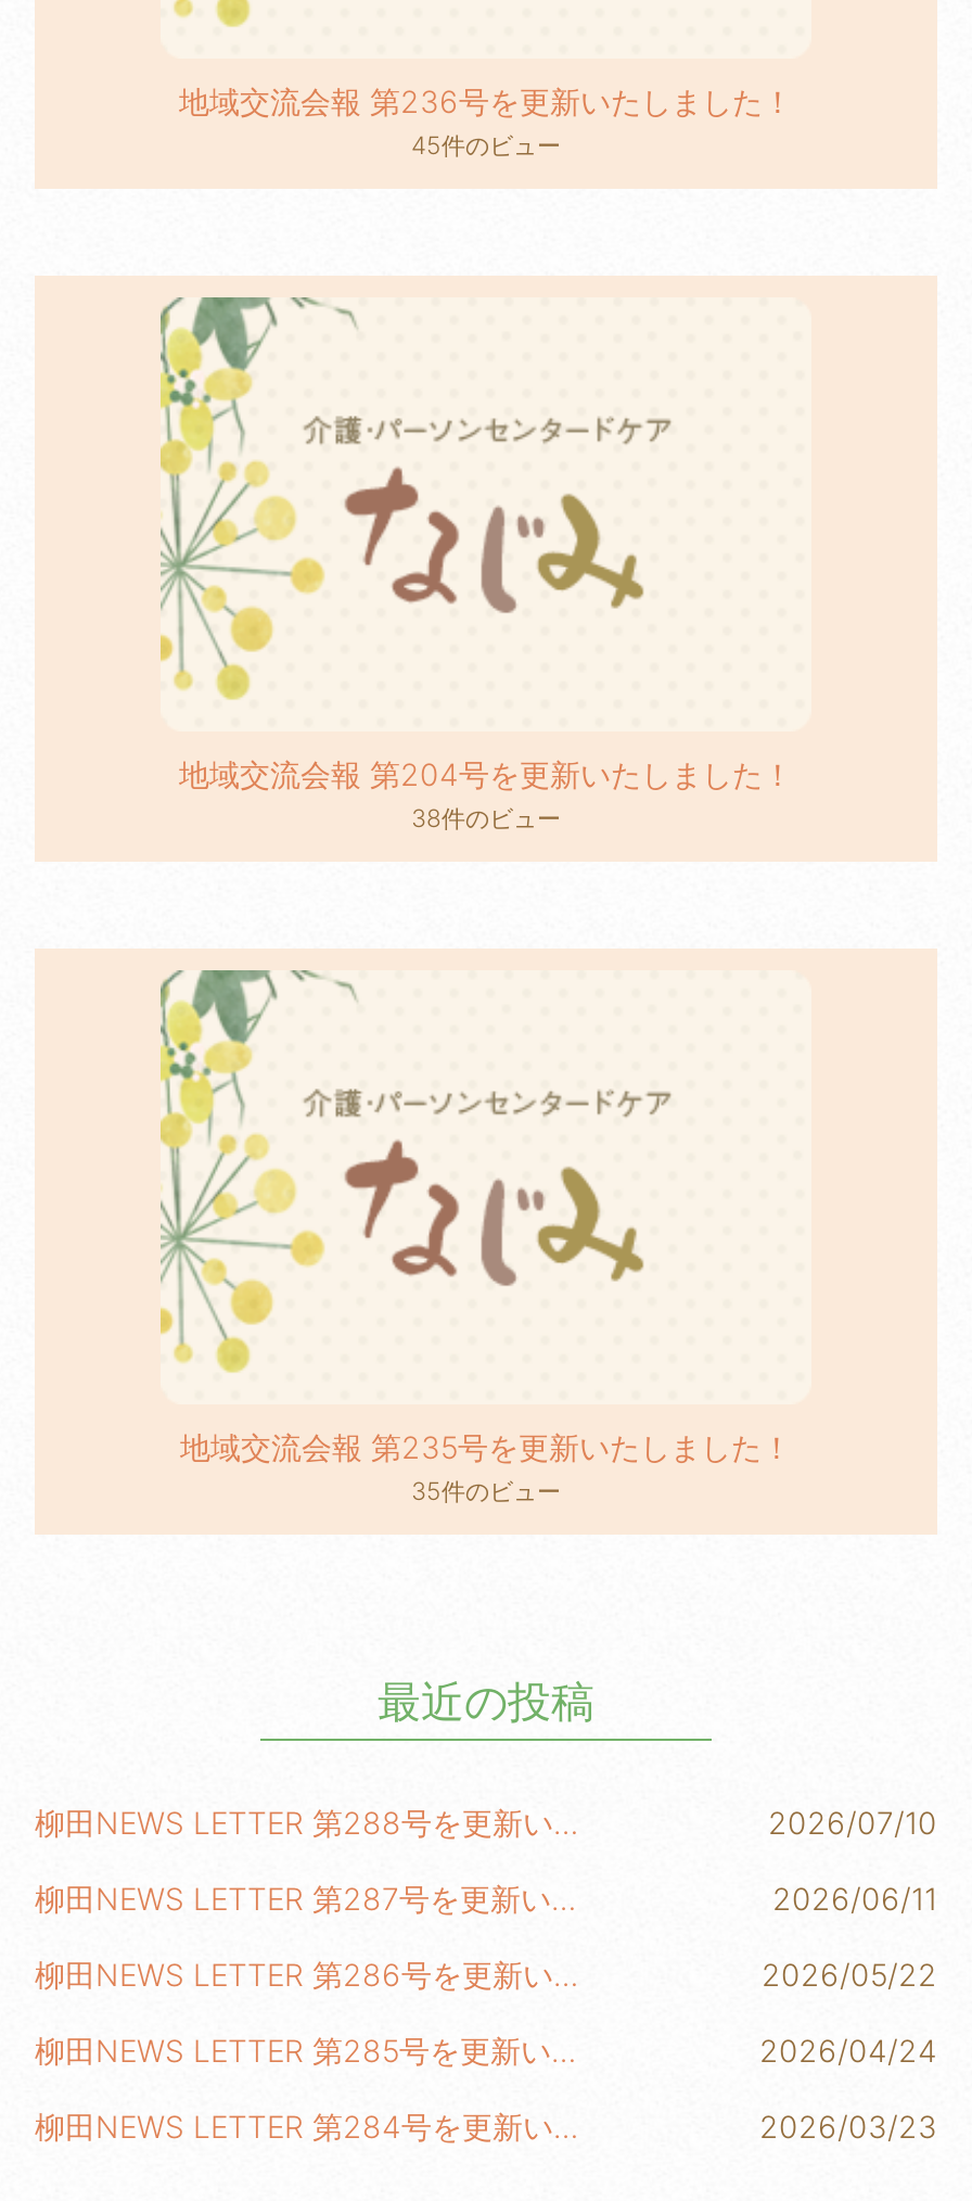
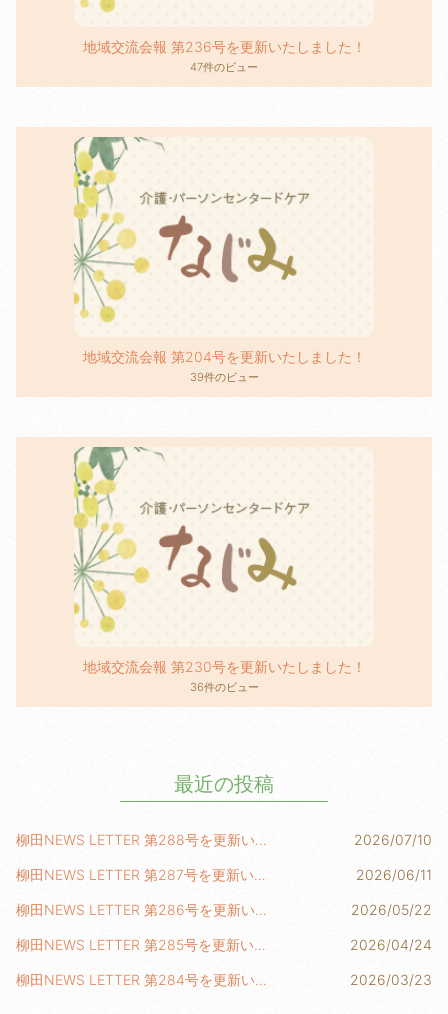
- 45件のビュー
+ 47件のビュー

- 38件のビュー
+ 39件のビュー

- 地域交流会報 第235号を更新いたしました！
+ 地域交流会報 第230号を更新いたしました！

- 35件のビュー
+ 36件のビュー
